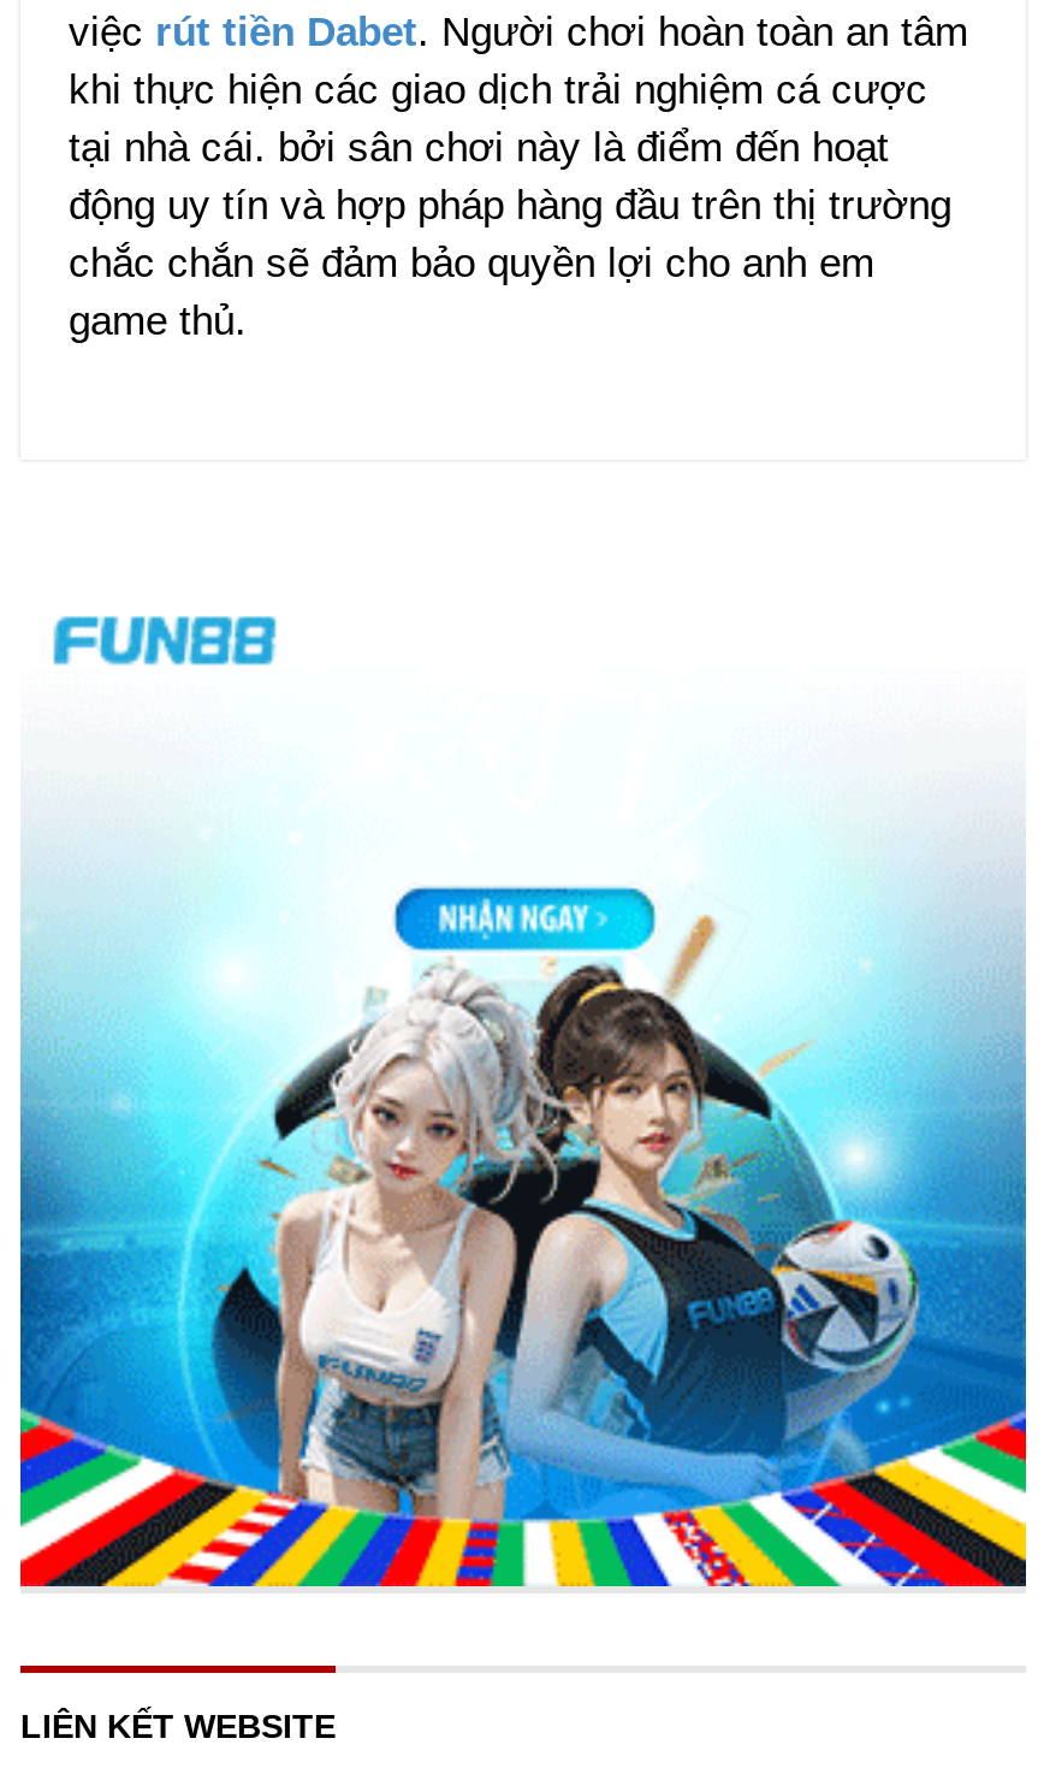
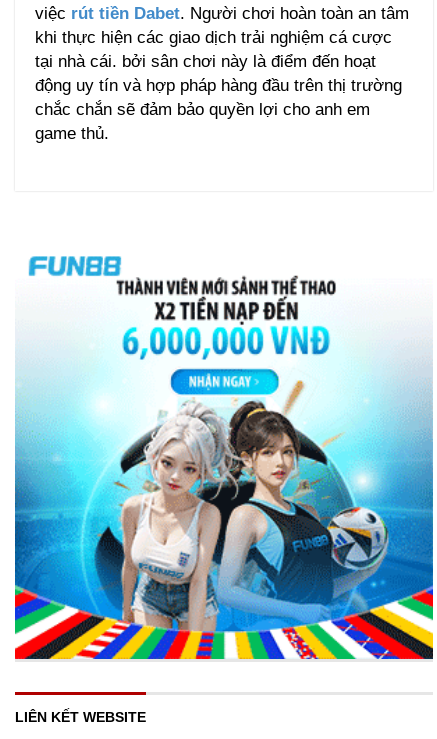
+ [image]
